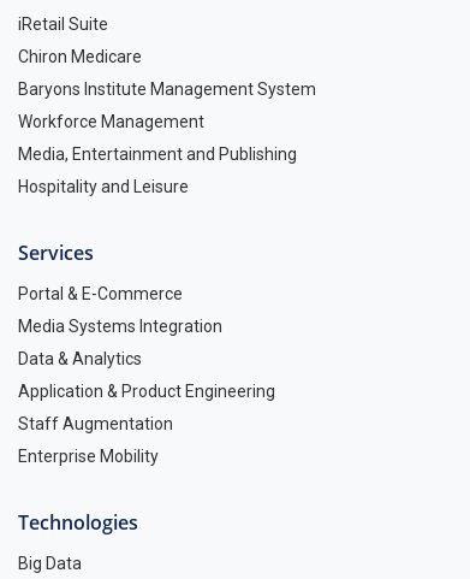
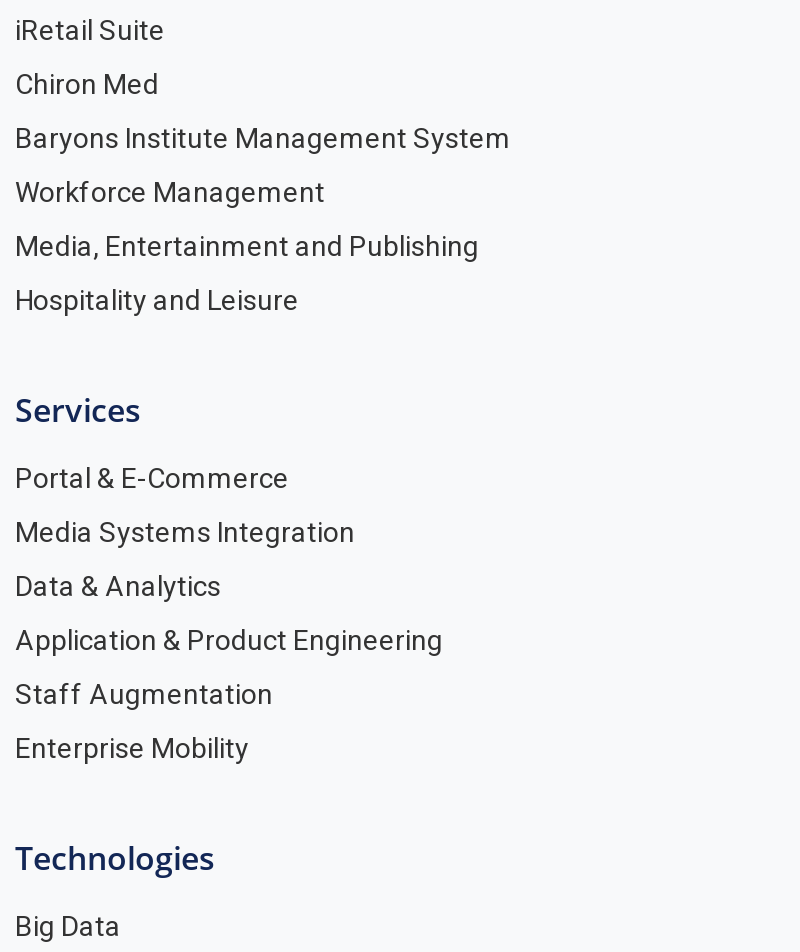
- Chiron Medicare
+ Chiron Med
